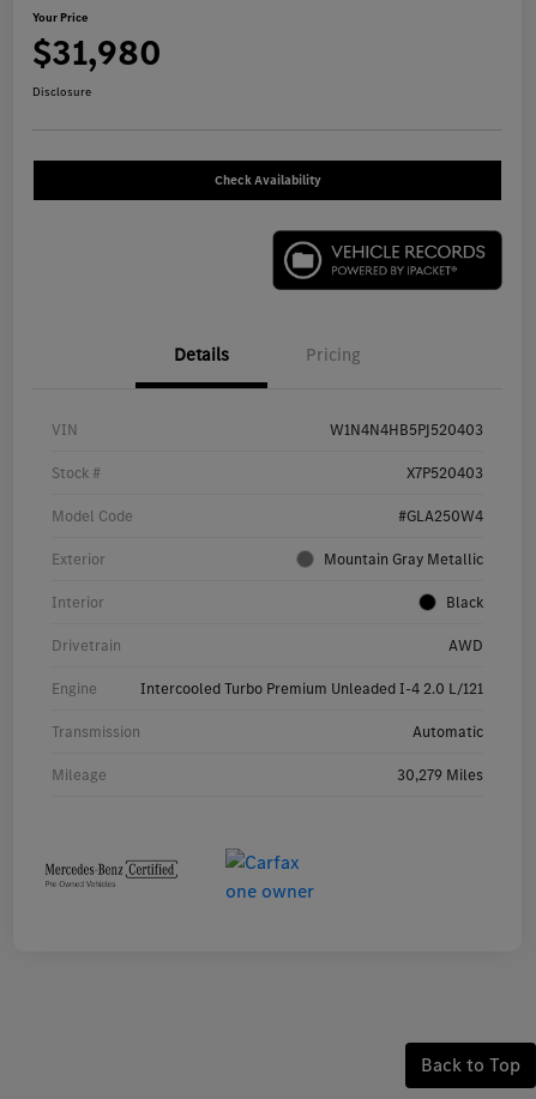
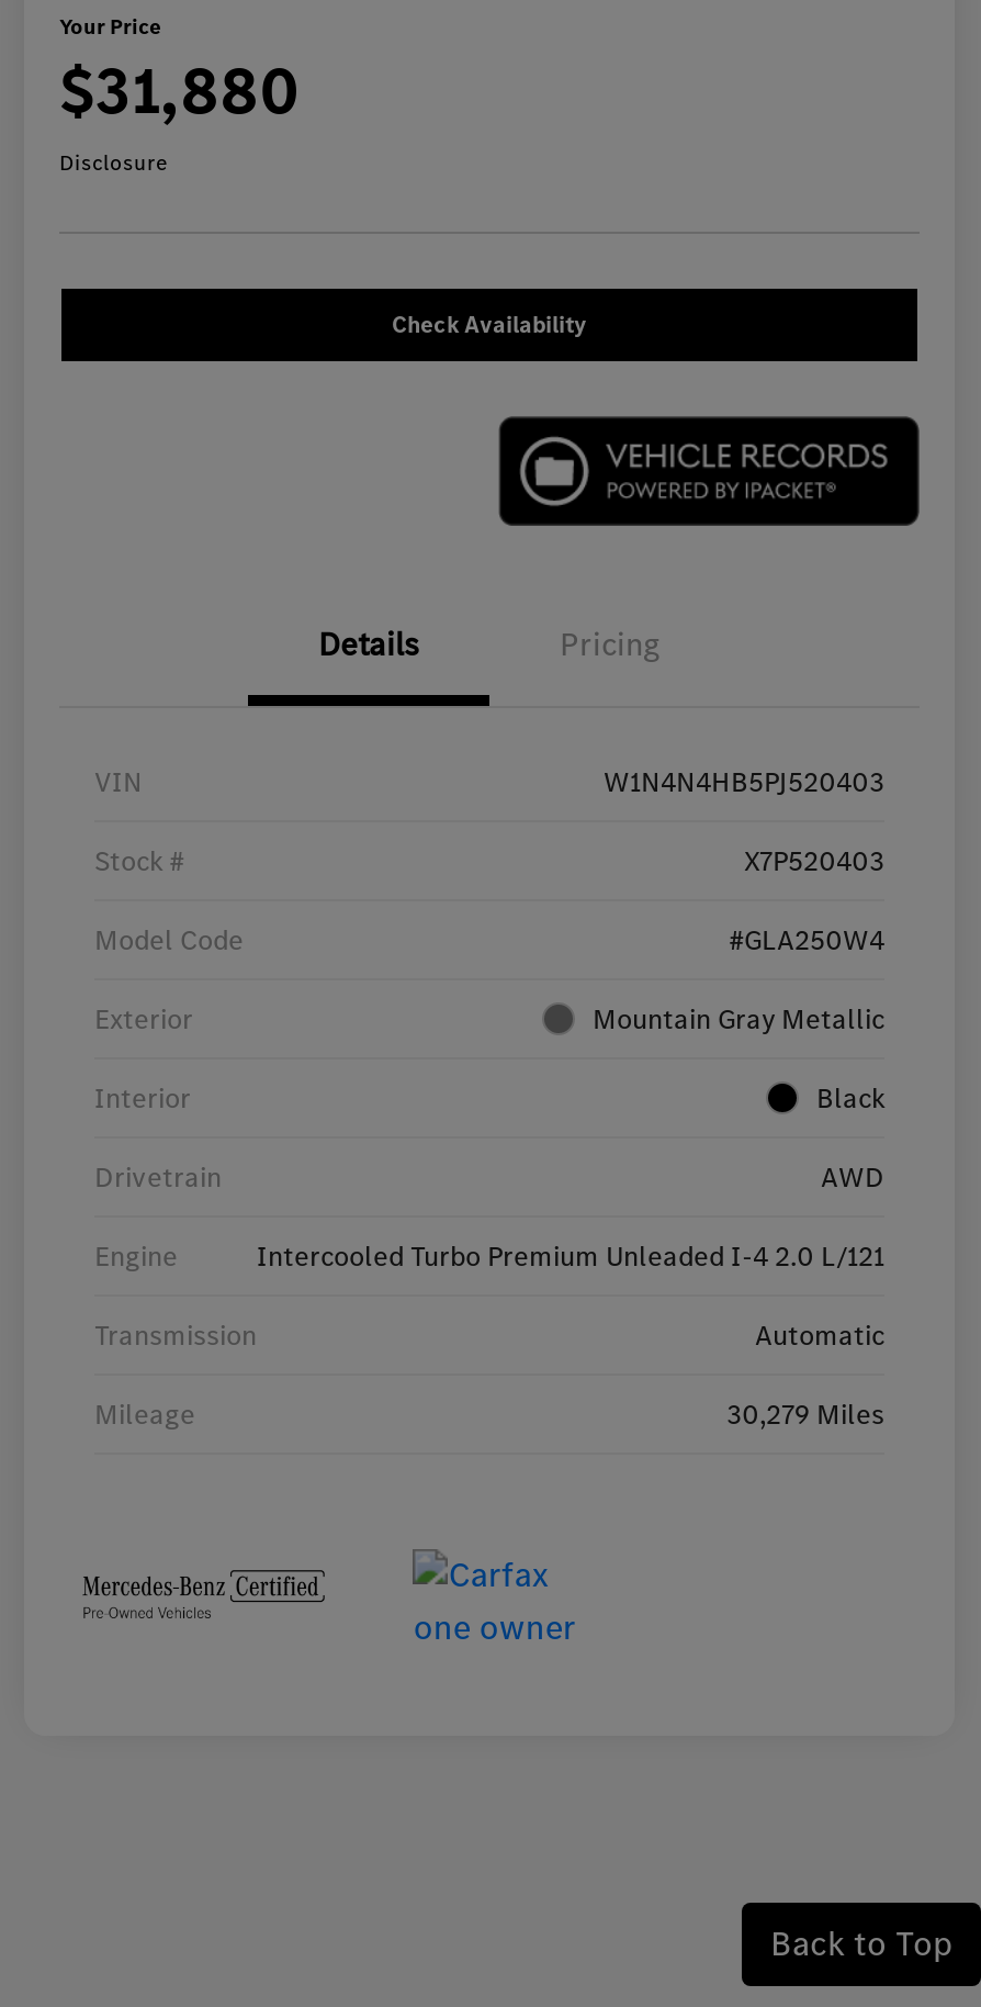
- $31,980
+ $31,880
